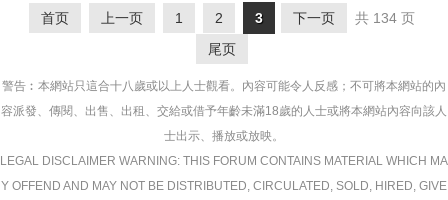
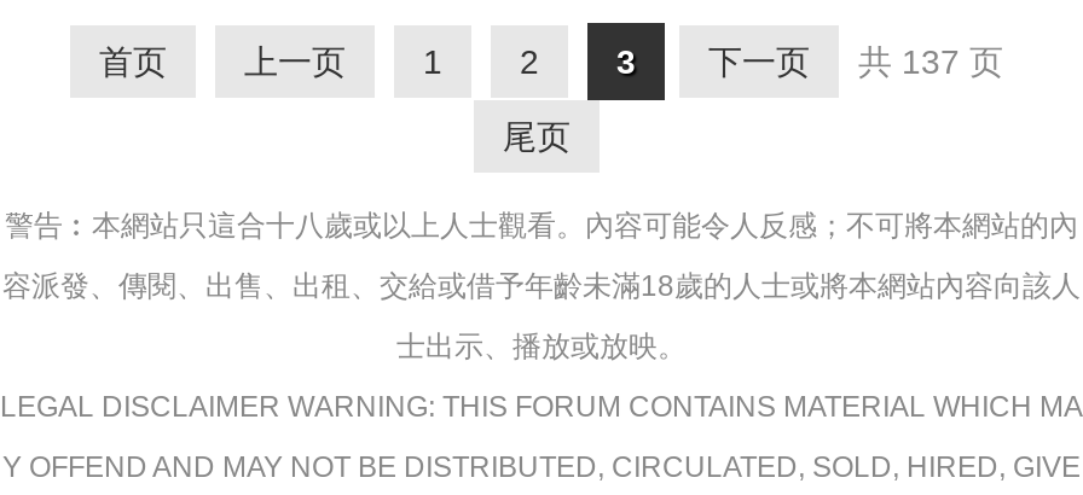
- 首页 上一页 1 2 3 下一页 共 134 页
+ 首页 上一页 1 2 3 下一页 共 137 页
